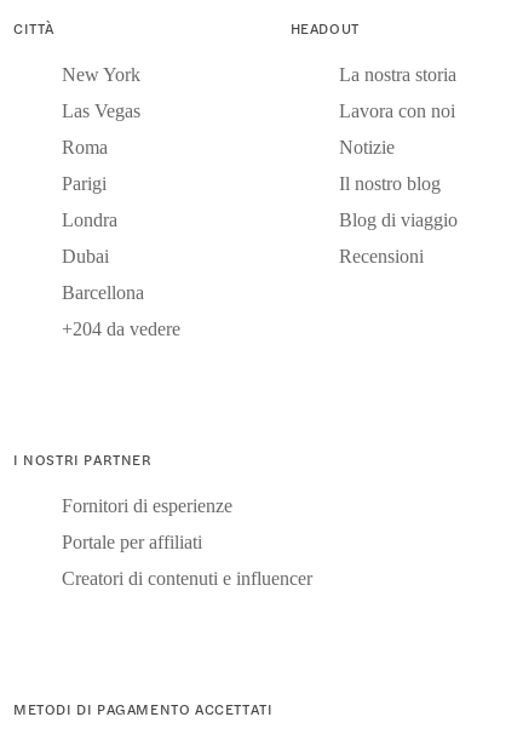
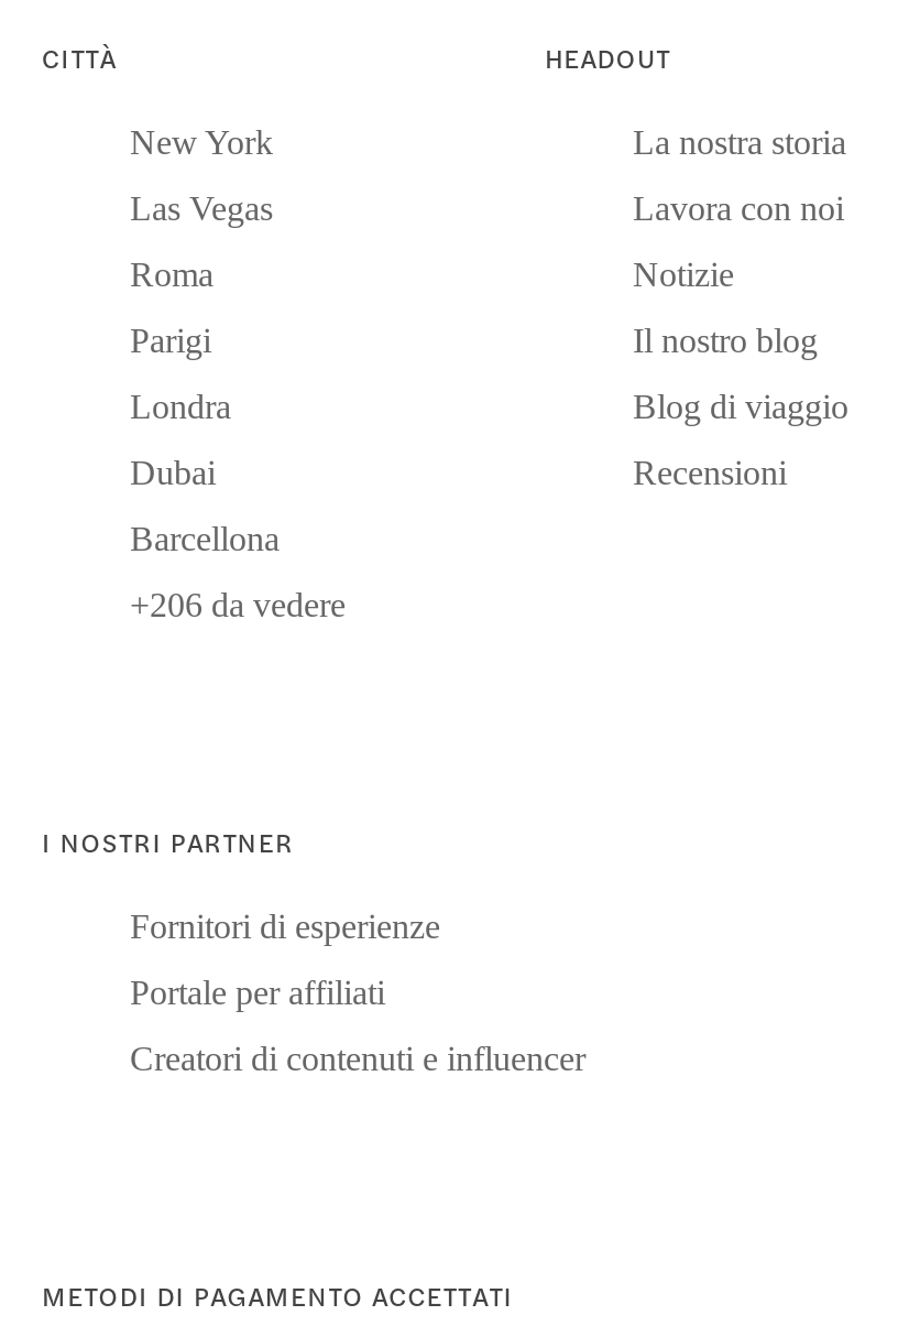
- +204 da vedere
+ +206 da vedere
